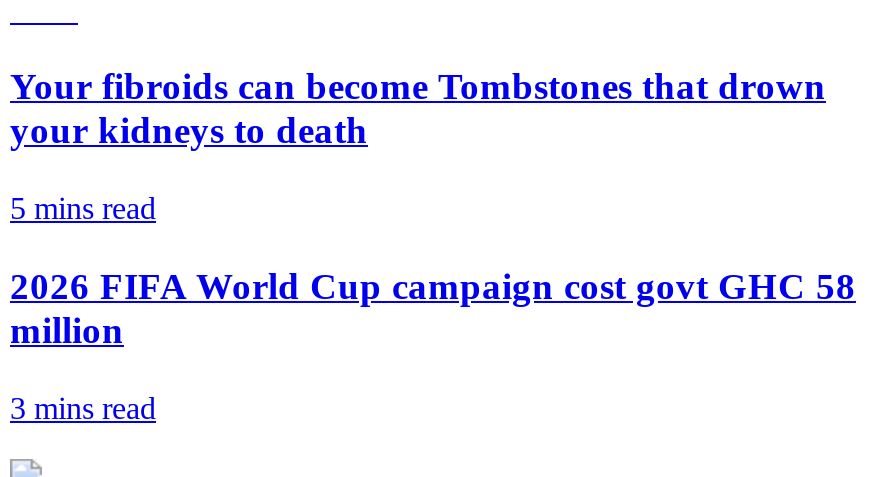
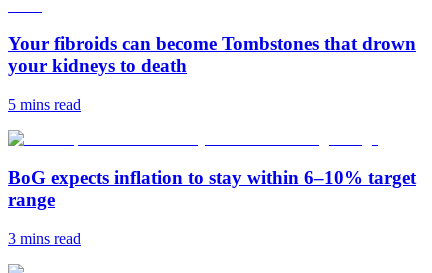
- 2026 FIFA World Cup campaign cost govt GHC 58
- million
+ BoG expects inflation to stay within 6–10% target
+ range
